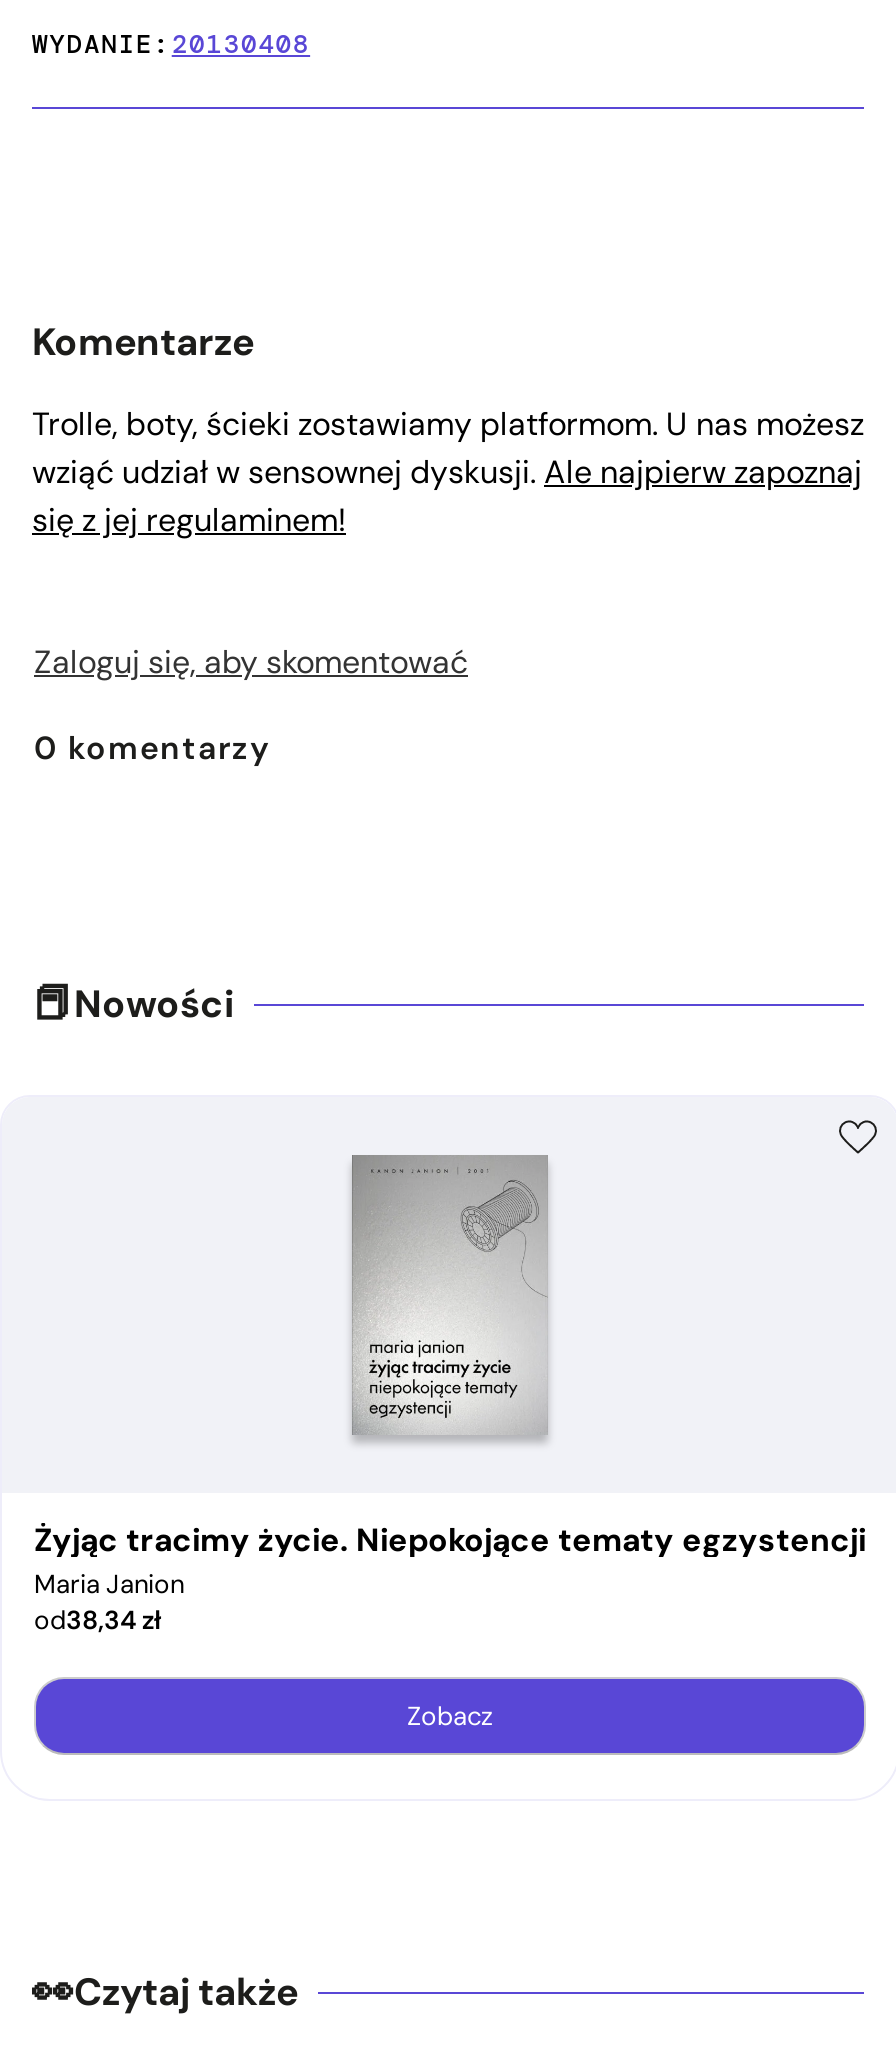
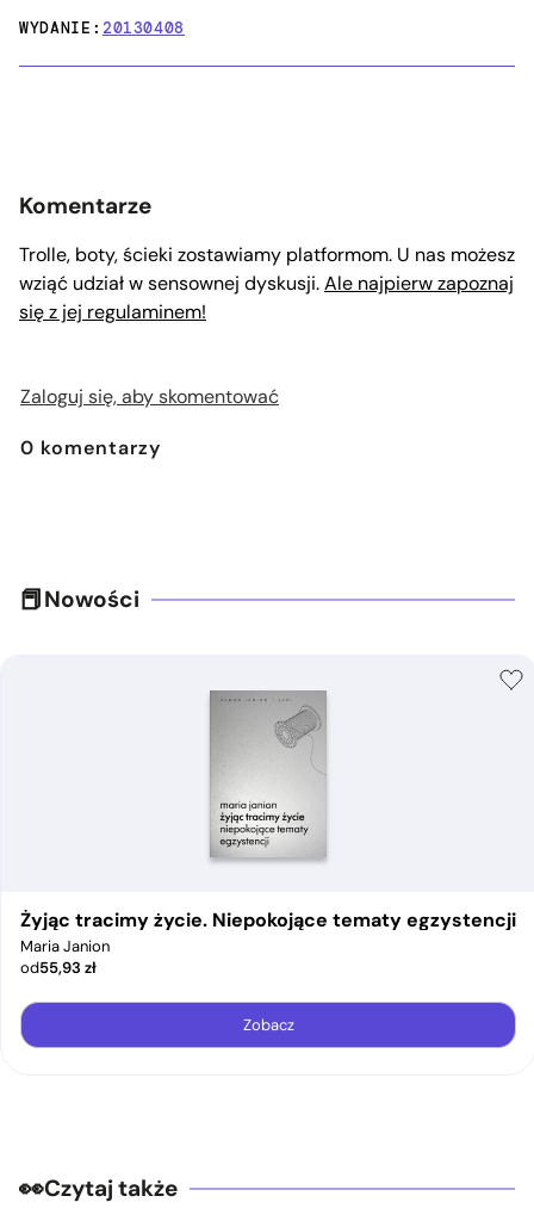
- od38,34 zł
+ od55,93 zł
